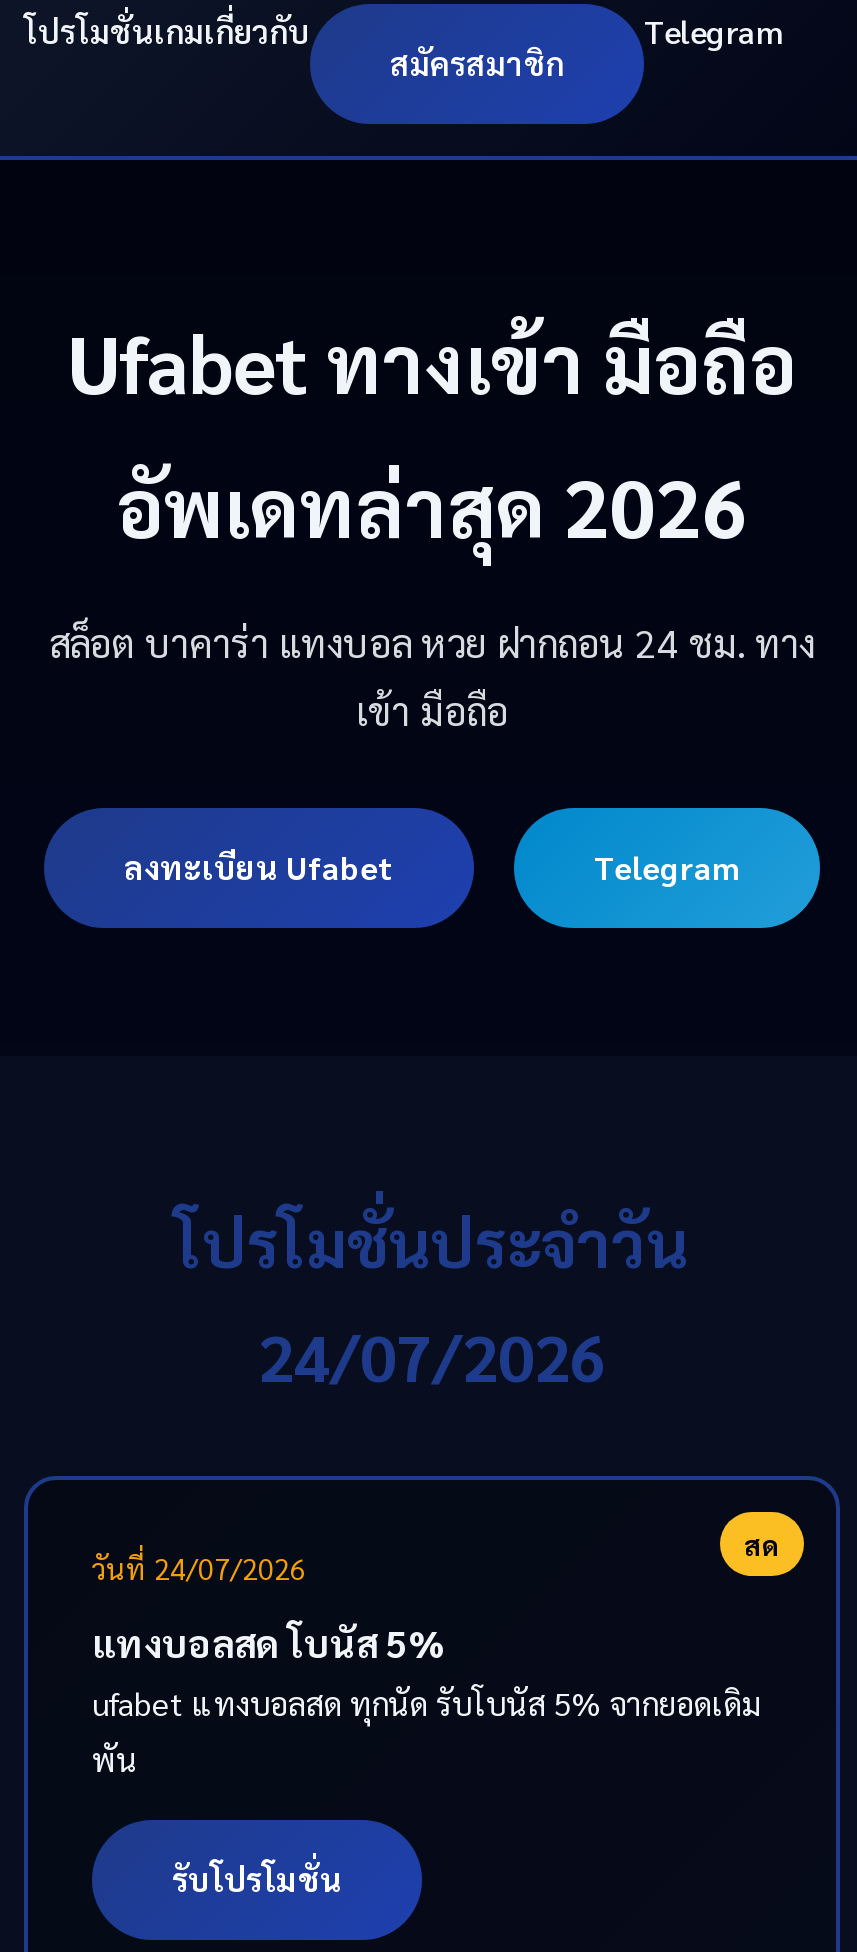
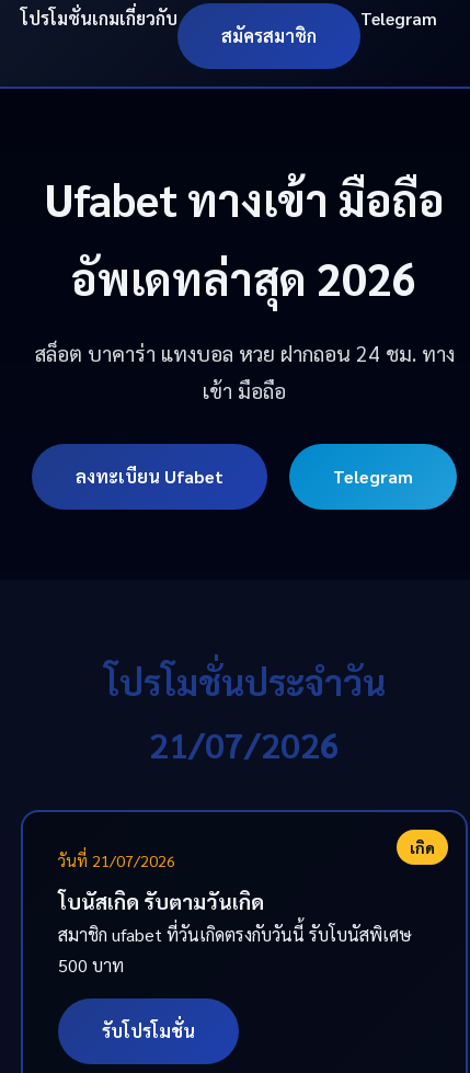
- 24/07/2026
+ 21/07/2026

- สด
- วันที่ 24/07/2026
+ เกิด
+ วันที่ 21/07/2026

- แทงบอลสด โบนัส 5%
- ufabet แทงบอลสด ทุกนัด รับโบนัส 5% จากยอดเดิม
- พัน
+ โบนัสเกิด รับตามวันเกิด
+ สมาชิก ufabet ที่วันเกิดตรงกับวันนี้ รับโบนัสพิเศษ
+ 500 บาท
